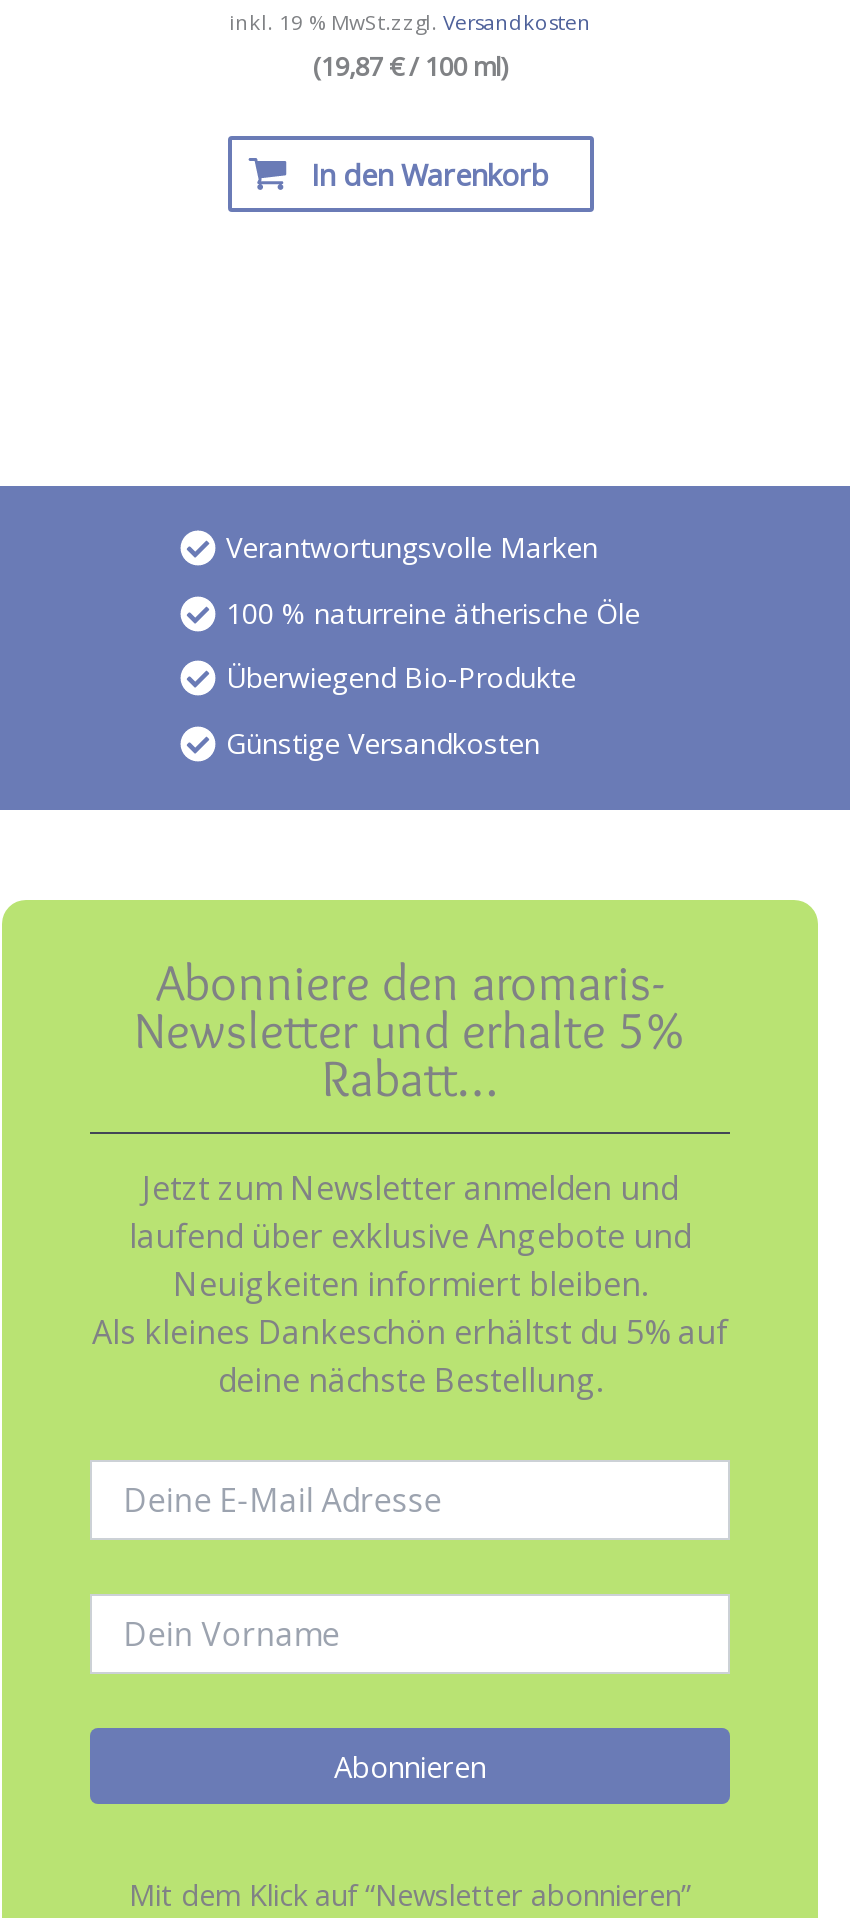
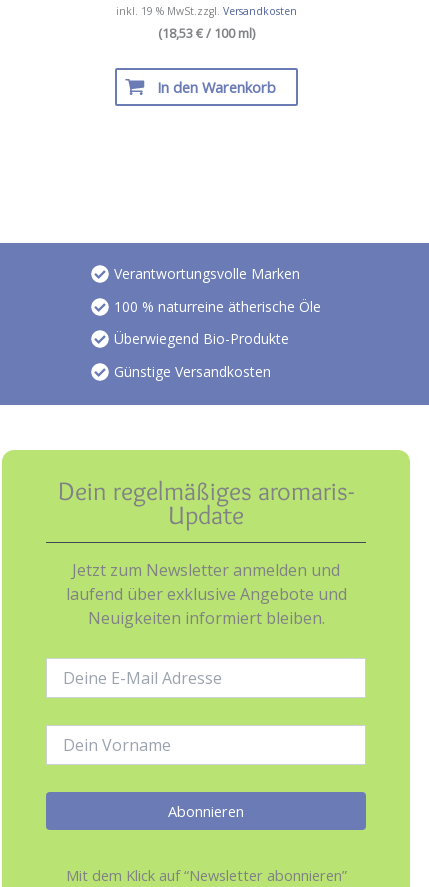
- (19,87 € / 100 ml)
+ (18,53 € / 100 ml)

- Abonniere den aromaris-
- Newsletter und erhalte 5%
- Rabatt…
+ Dein regelmäßiges aromaris-
+ Update

- Als kleines Dankeschön erhältst du 5% auf
- deine nächste Bestellung.
